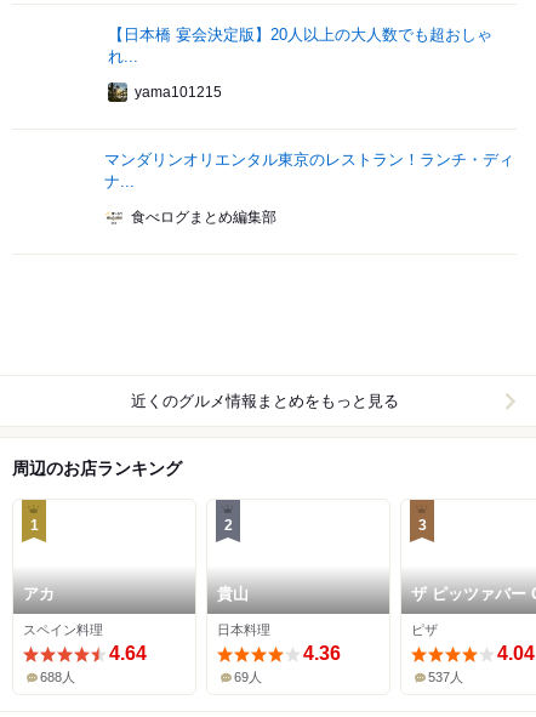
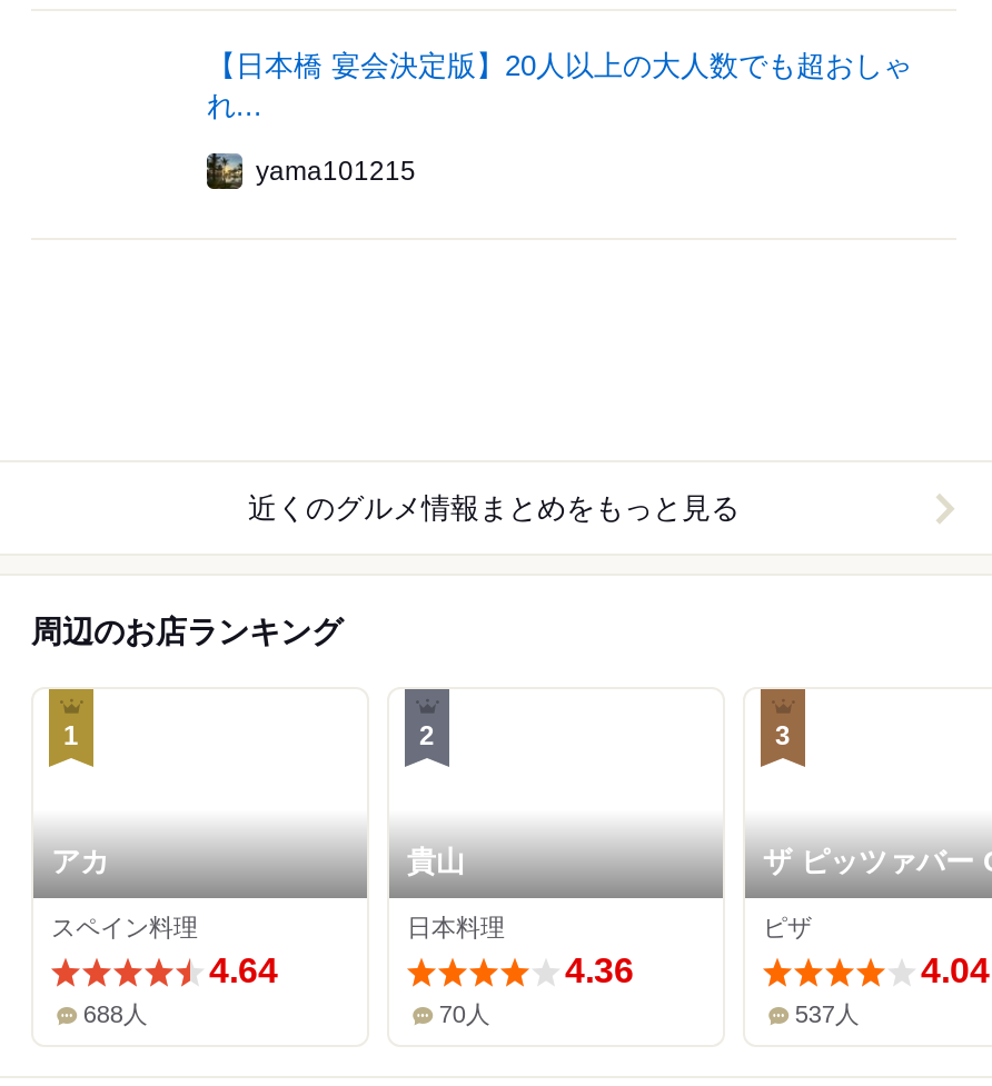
- マンダリンオリエンタル東京のレストラン！ランチ・ディ
- ナ...
- 食べログまとめ編集部

- 69人
+ 70人
